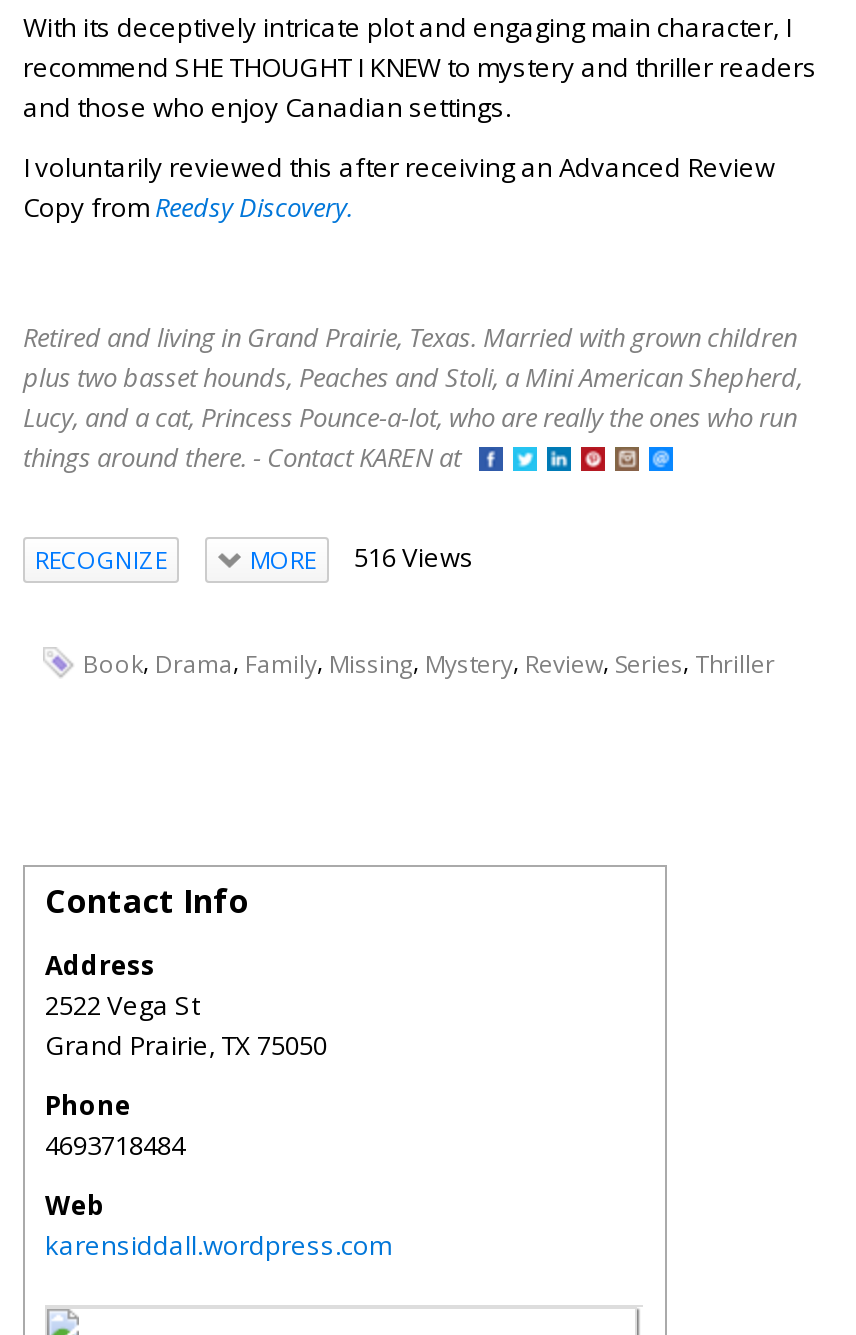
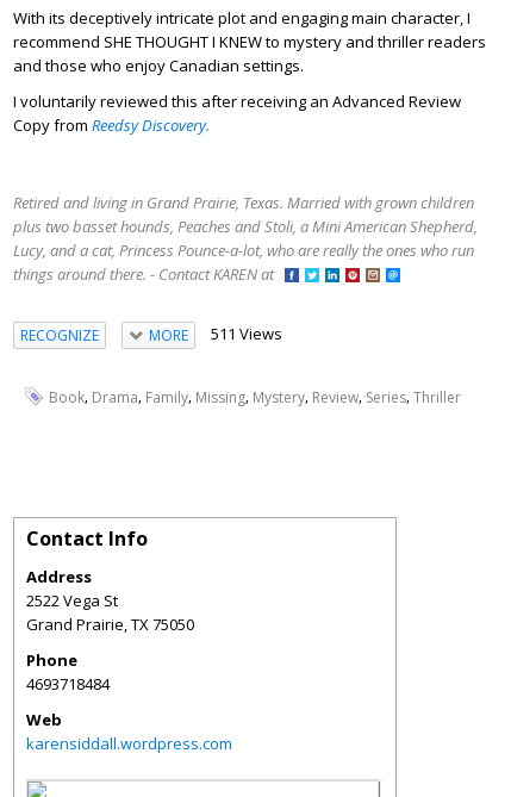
- MORE 516 Views
+ MORE 511 Views
